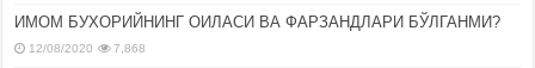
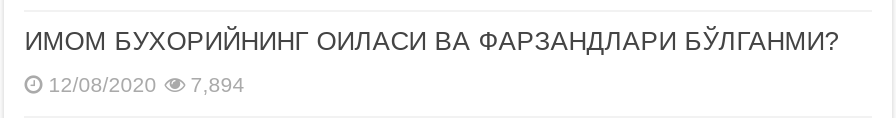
- 12/08/2020 7,868
+ 12/08/2020 7,894
